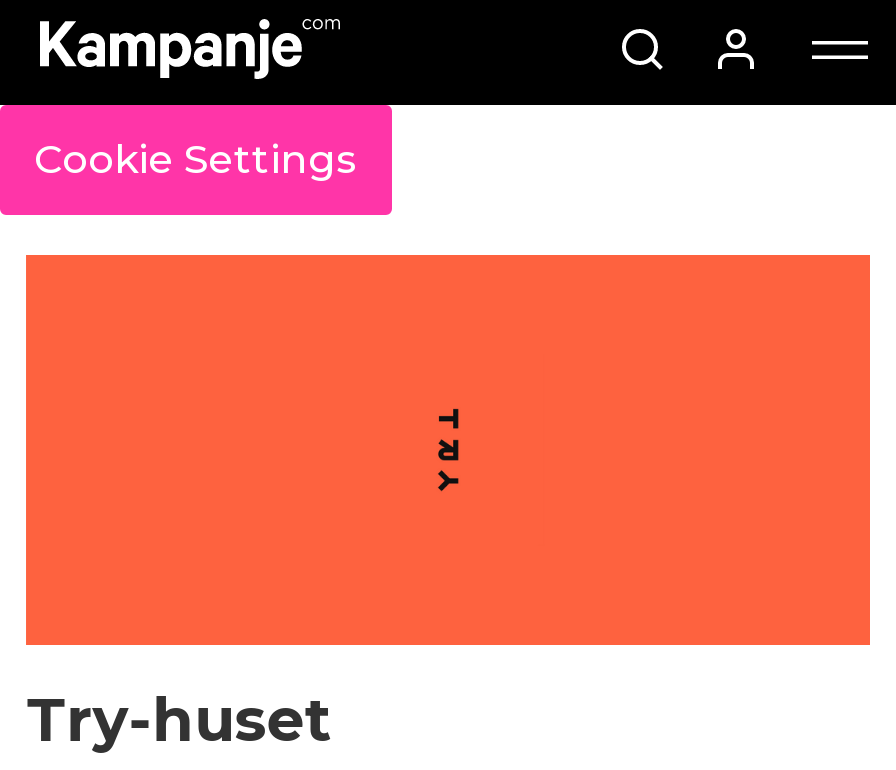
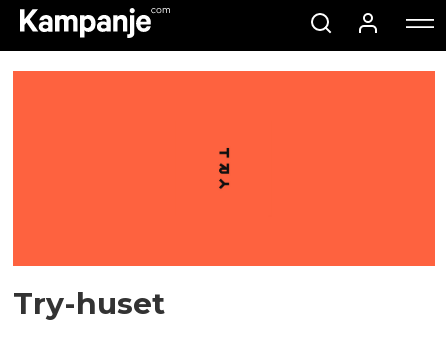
- Cookie Settings
